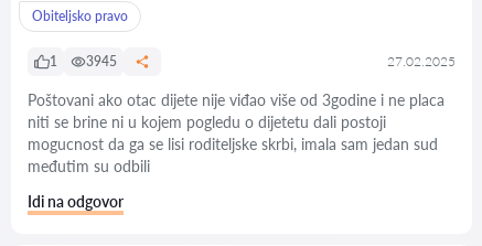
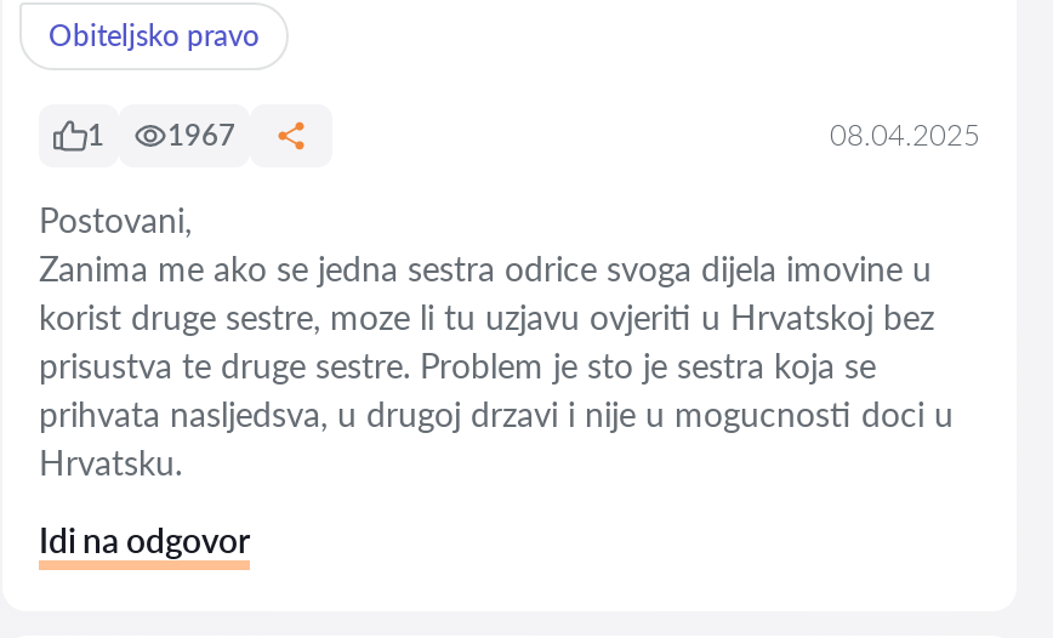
- 3945
- 27.02.2025
+ 1967
+ 08.04.2025

- Poštovani ako otac dijete nije viđao više od 3godine i ne placa
- niti se brine ni u kojem pogledu o dijetetu dali postoji
- mogucnost da ga se lisi roditeljske skrbi, imala sam jedan sud
- međutim su odbili
+ Postovani,
+ Zanima me ako se jedna sestra odrice svoga dijela imovine u
+ korist druge sestre, moze li tu uzjavu ovjeriti u Hrvatskoj bez
+ prisustva te druge sestre. Problem je sto je sestra koja se
+ prihvata nasljedsva, u drugoj drzavi i nije u mogucnosti doci u
+ Hrvatsku.
